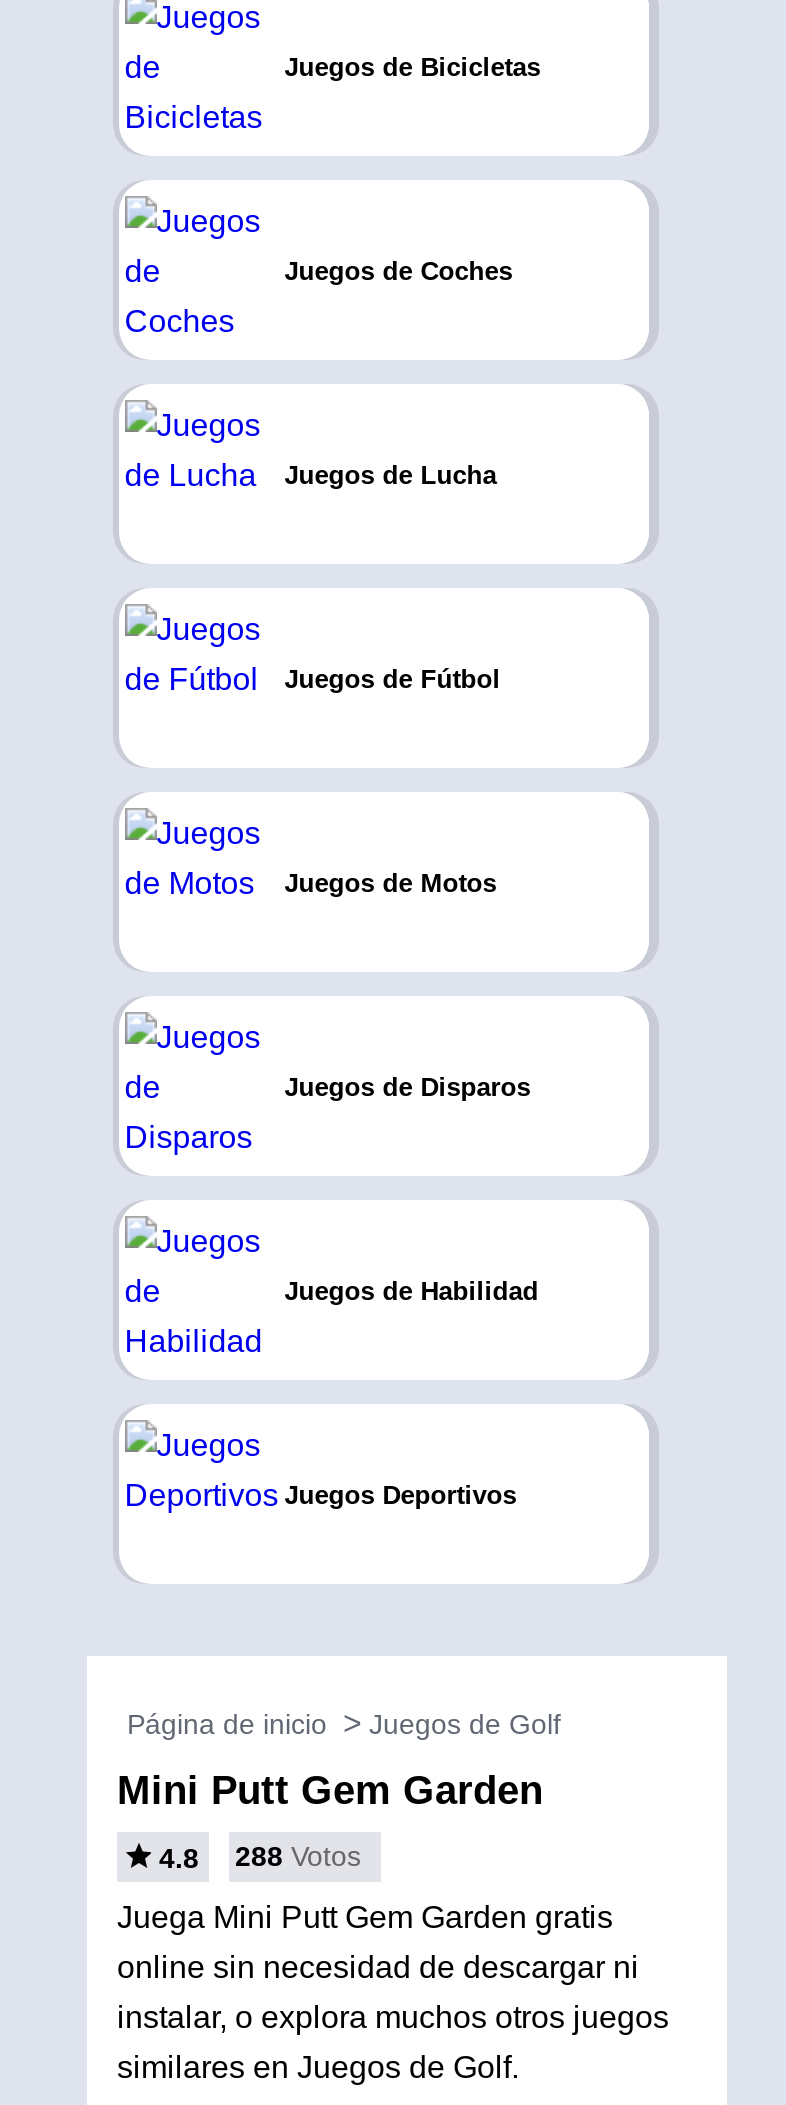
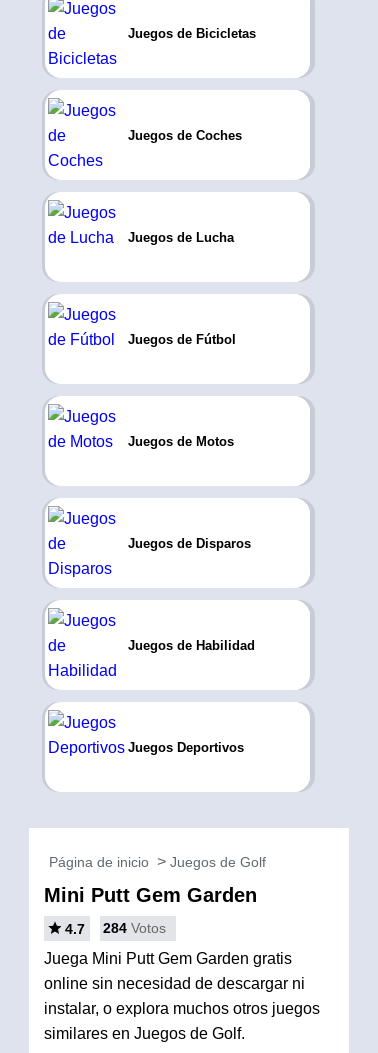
- 4.8
+ 4.7

- 288 Votos
+ 284 Votos
